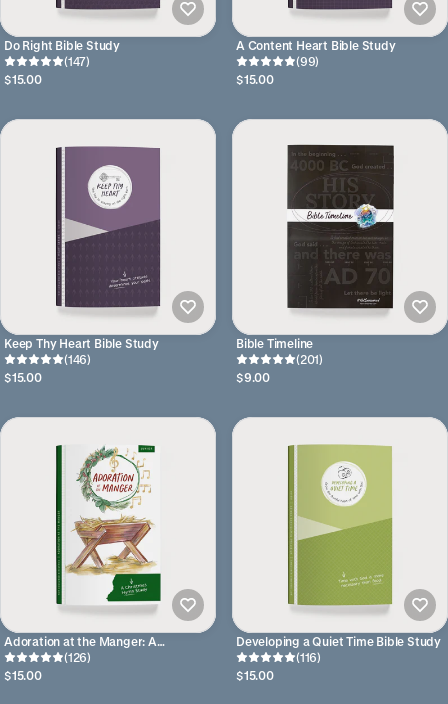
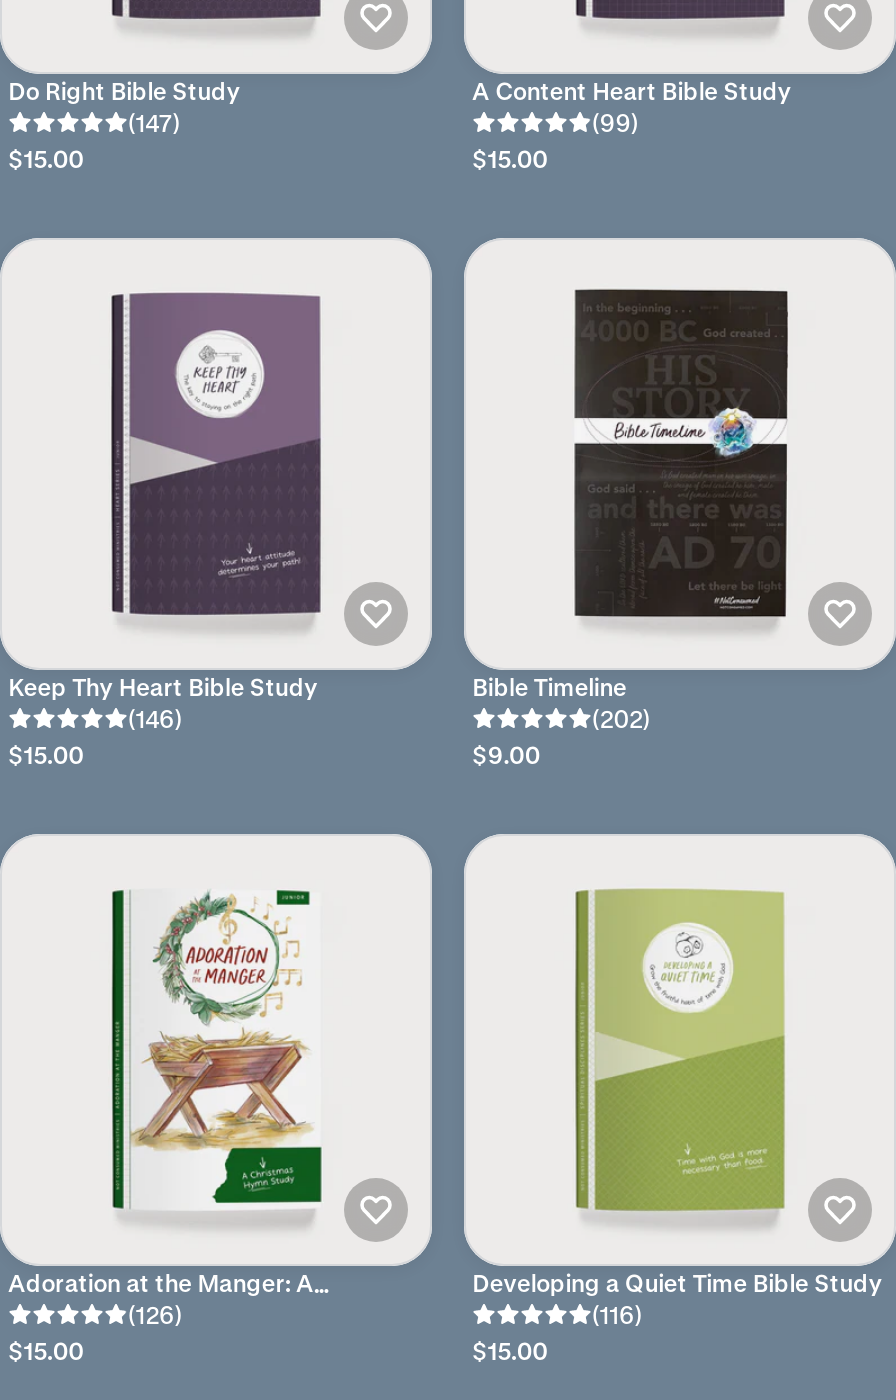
- (201)
+ (202)
